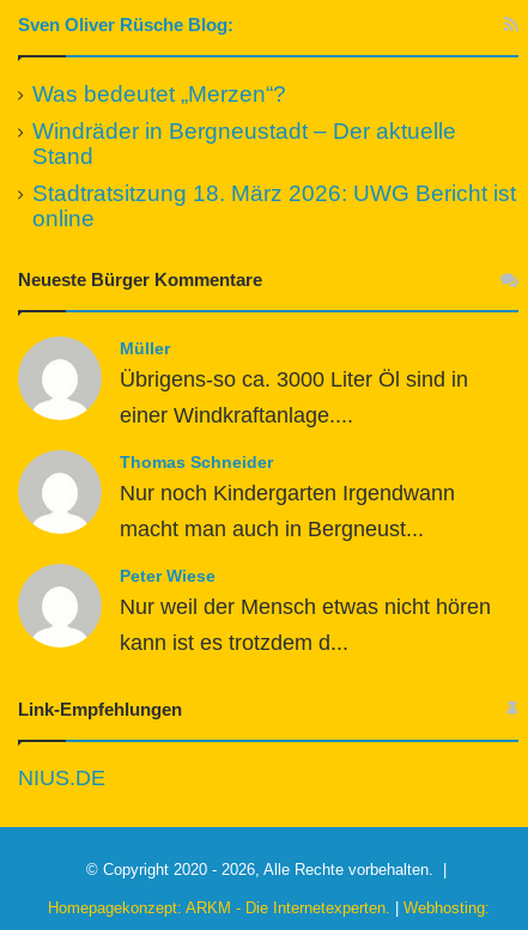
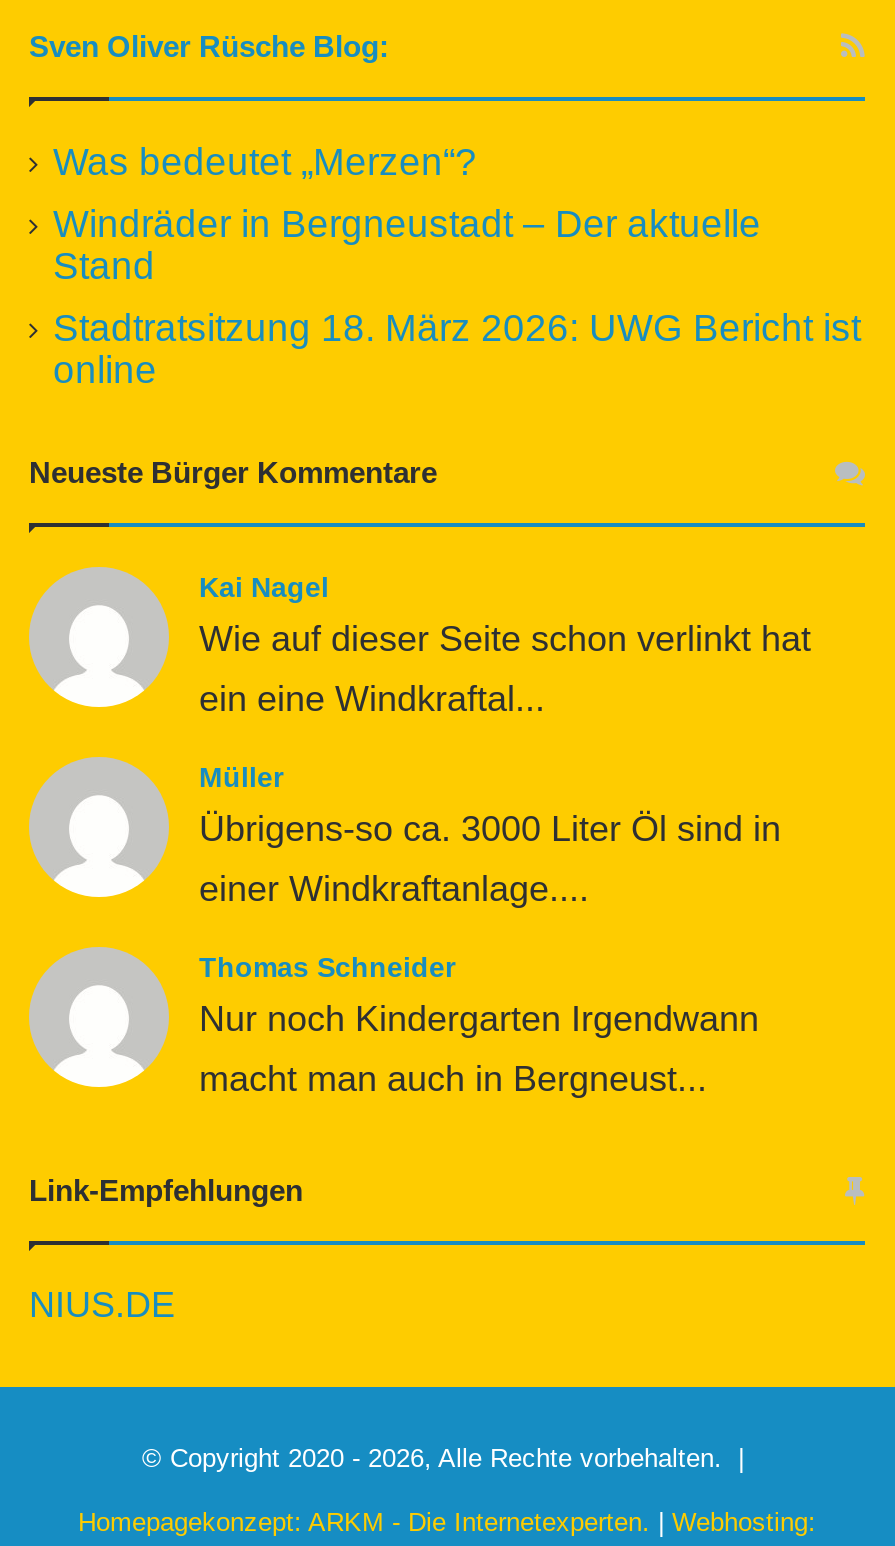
+ Kai Nagel
+ Wie auf dieser Seite schon verlinkt hat
+ ein eine Windkraftal...

moved down: Müller | Übrigens-so ca. 3000 Liter Öl sind in | einer Windkraftanlage.... | Thomas Schneider | Nur noch Kindergarten Irgendwann | macht man auch in Bergneust...

- Peter Wiese
- Nur weil der Mensch etwas nicht hören
- kann ist es trotzdem d...
